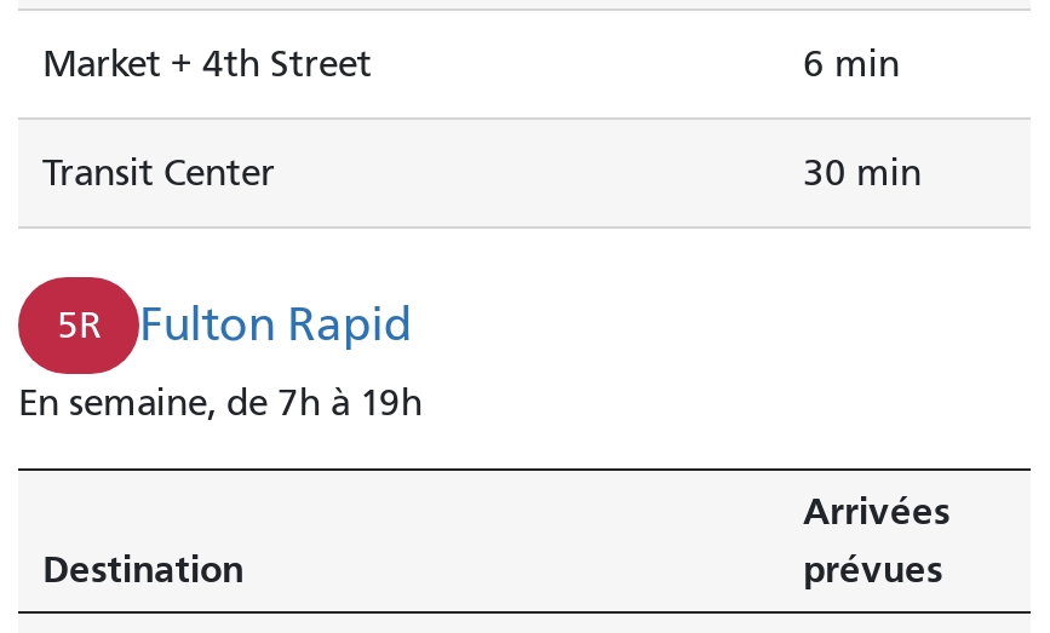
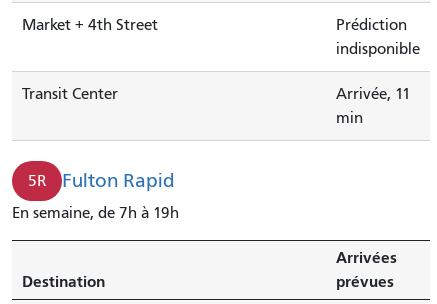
- 6 min
+ Prédiction
+ indisponible

- 30 min
+ Arrivée, 11
+ min
